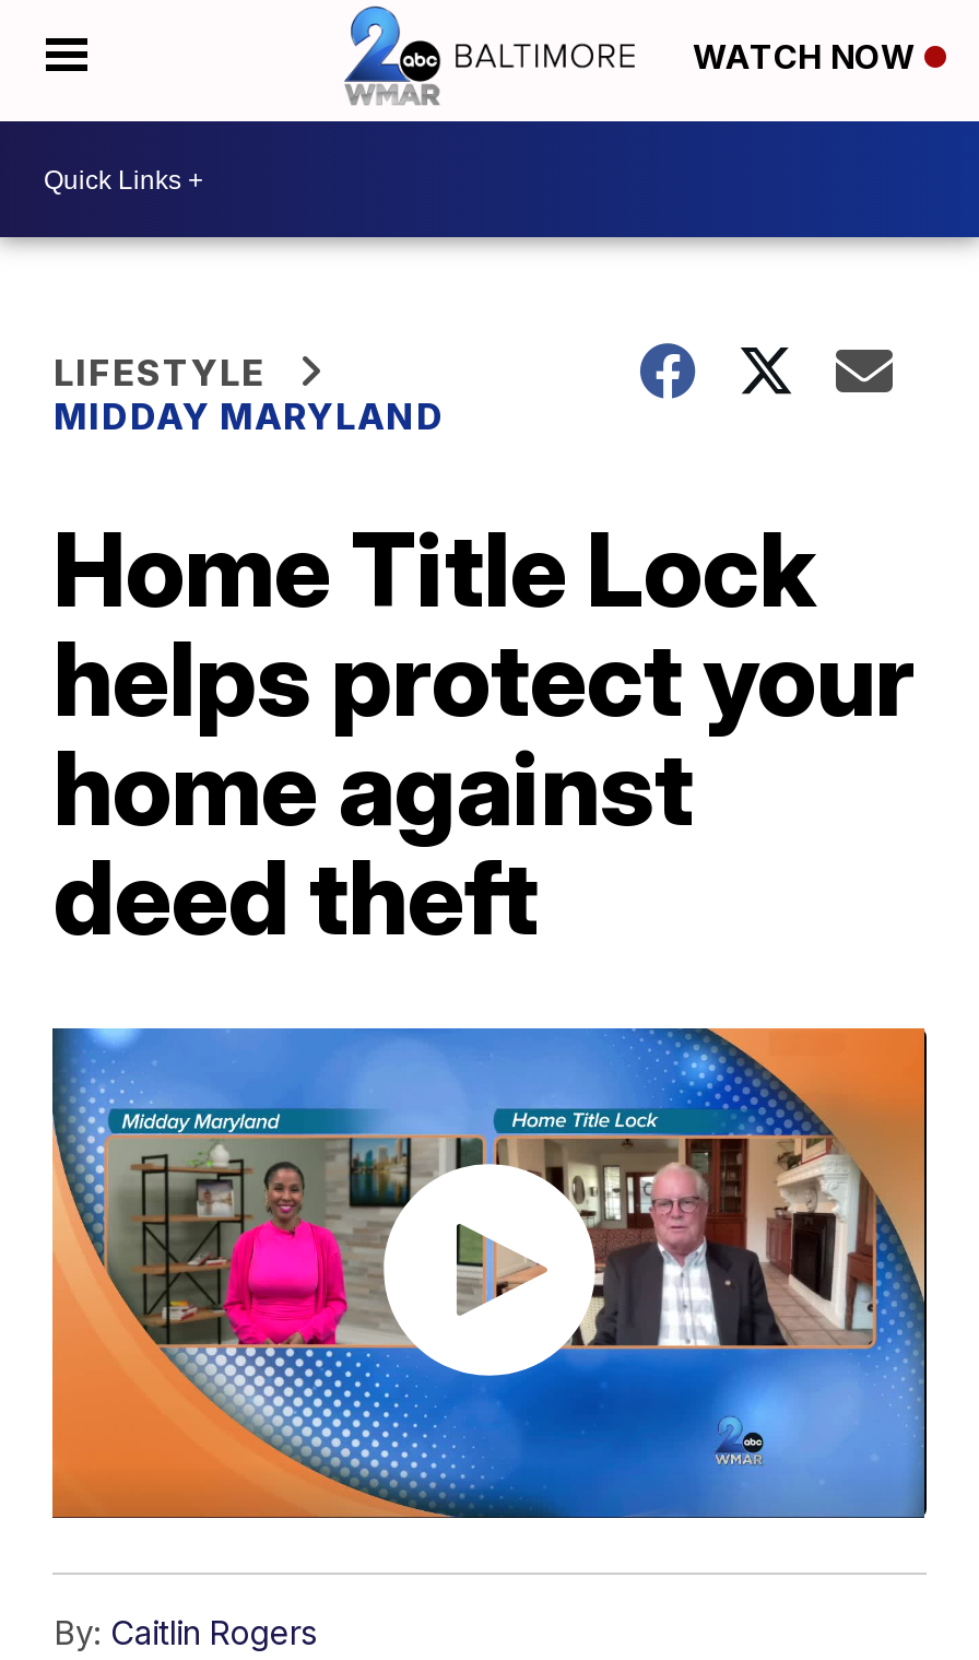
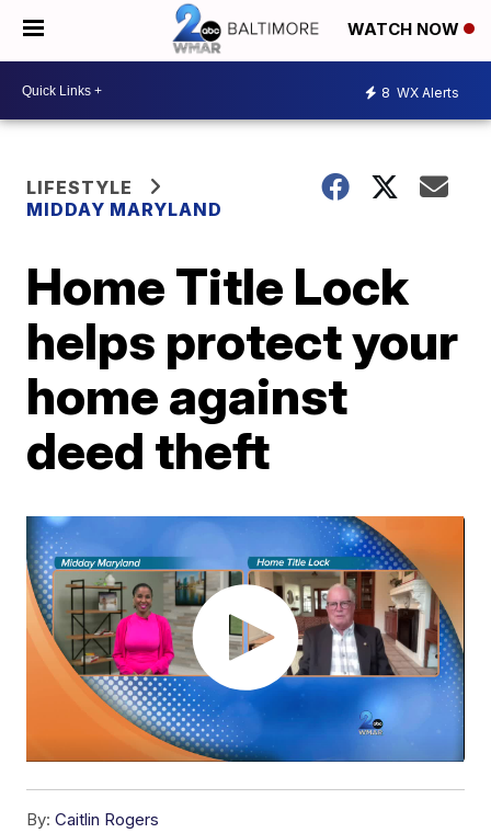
+ 8 WX Alerts
